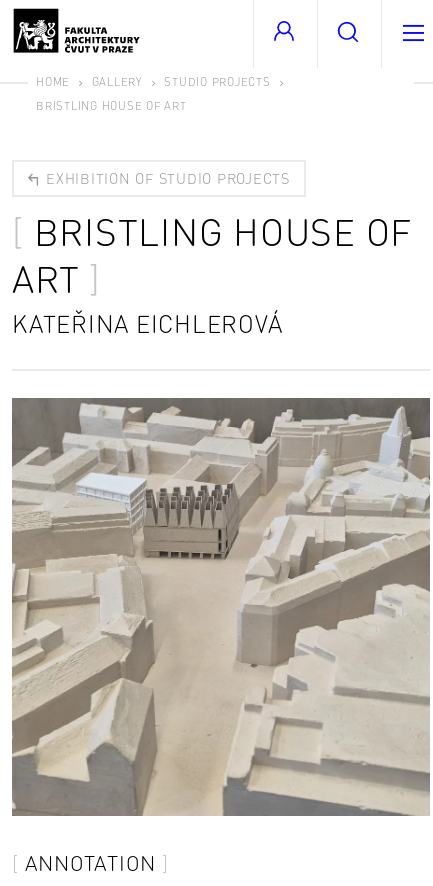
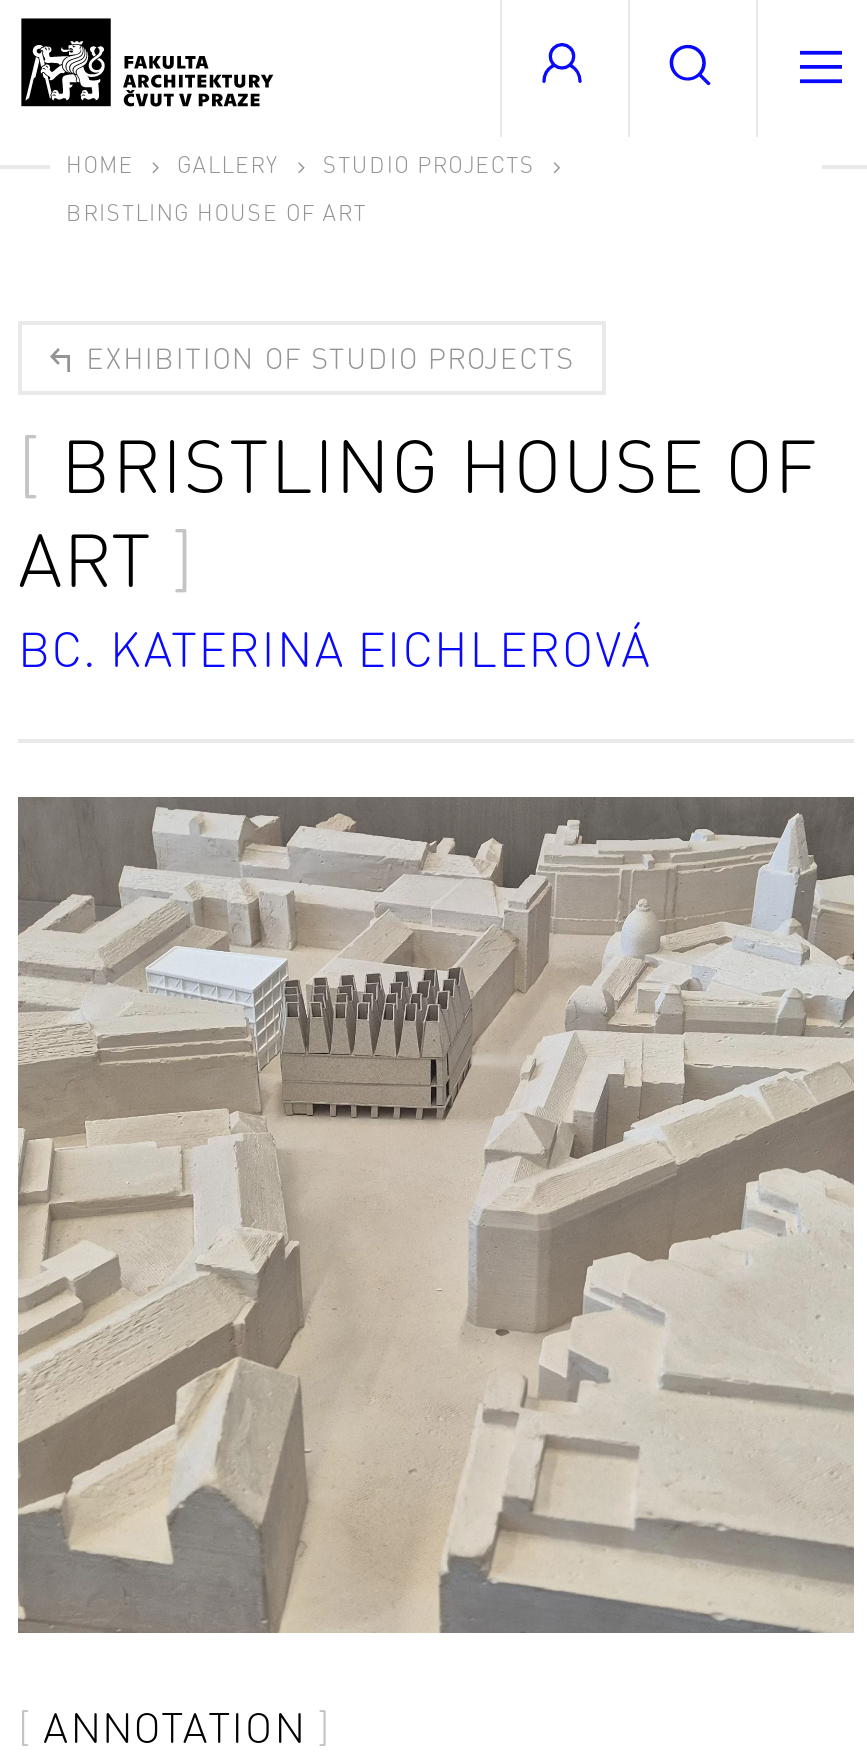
- KATEŘINA EICHLEROVÁ
+ BC. KATERINA EICHLEROVÁ
